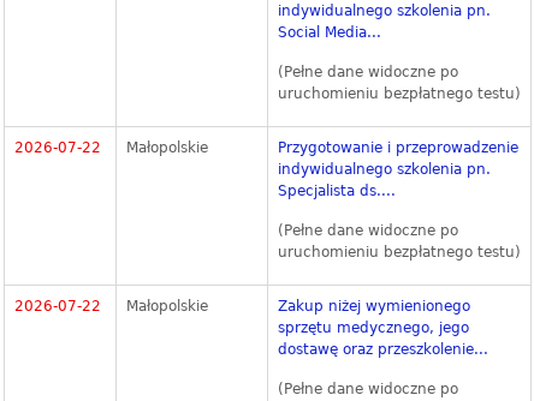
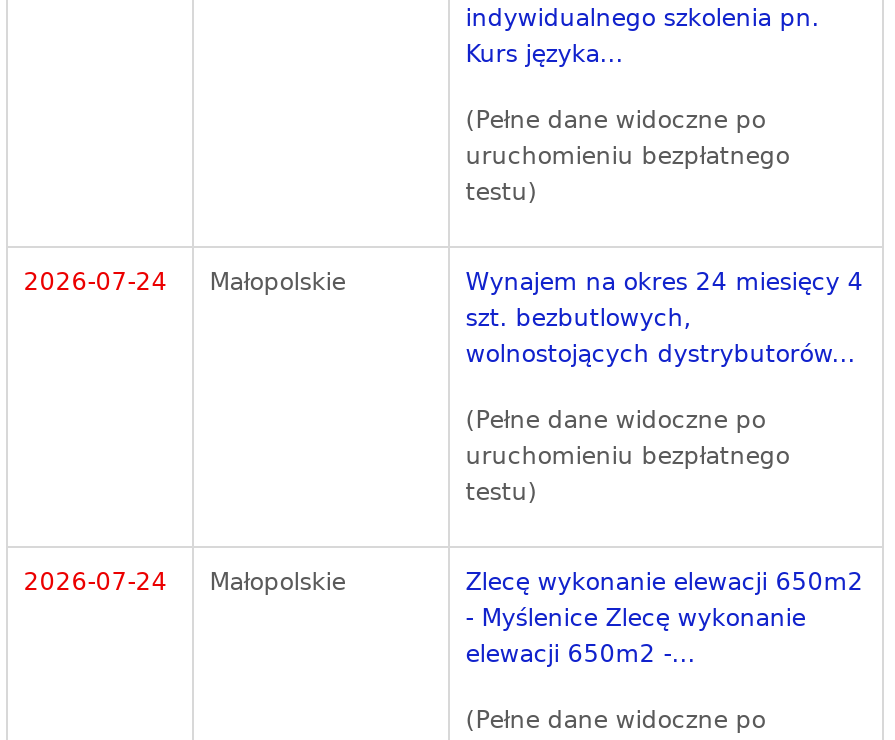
- Social Media...
+ Kurs języka...

- 2026-07-22 Małopolskie
+ 2026-07-24 Małopolskie

- Przygotowanie i przeprowadzenie
- indywidualnego szkolenia pn.
- Specjalista ds....
+ Wynajem na okres 24 miesięcy 4
+ szt. bezbutlowych,
+ wolnostojących dystrybutorów...

- 2026-07-22 Małopolskie
+ 2026-07-24 Małopolskie

- Zakup niżej wymienionego
- sprzętu medycznego, jego
- dostawę oraz przeszkolenie...
+ Zlecę wykonanie elewacji 650m2
+ - Myślenice Zlecę wykonanie
+ elewacji 650m2 -...
